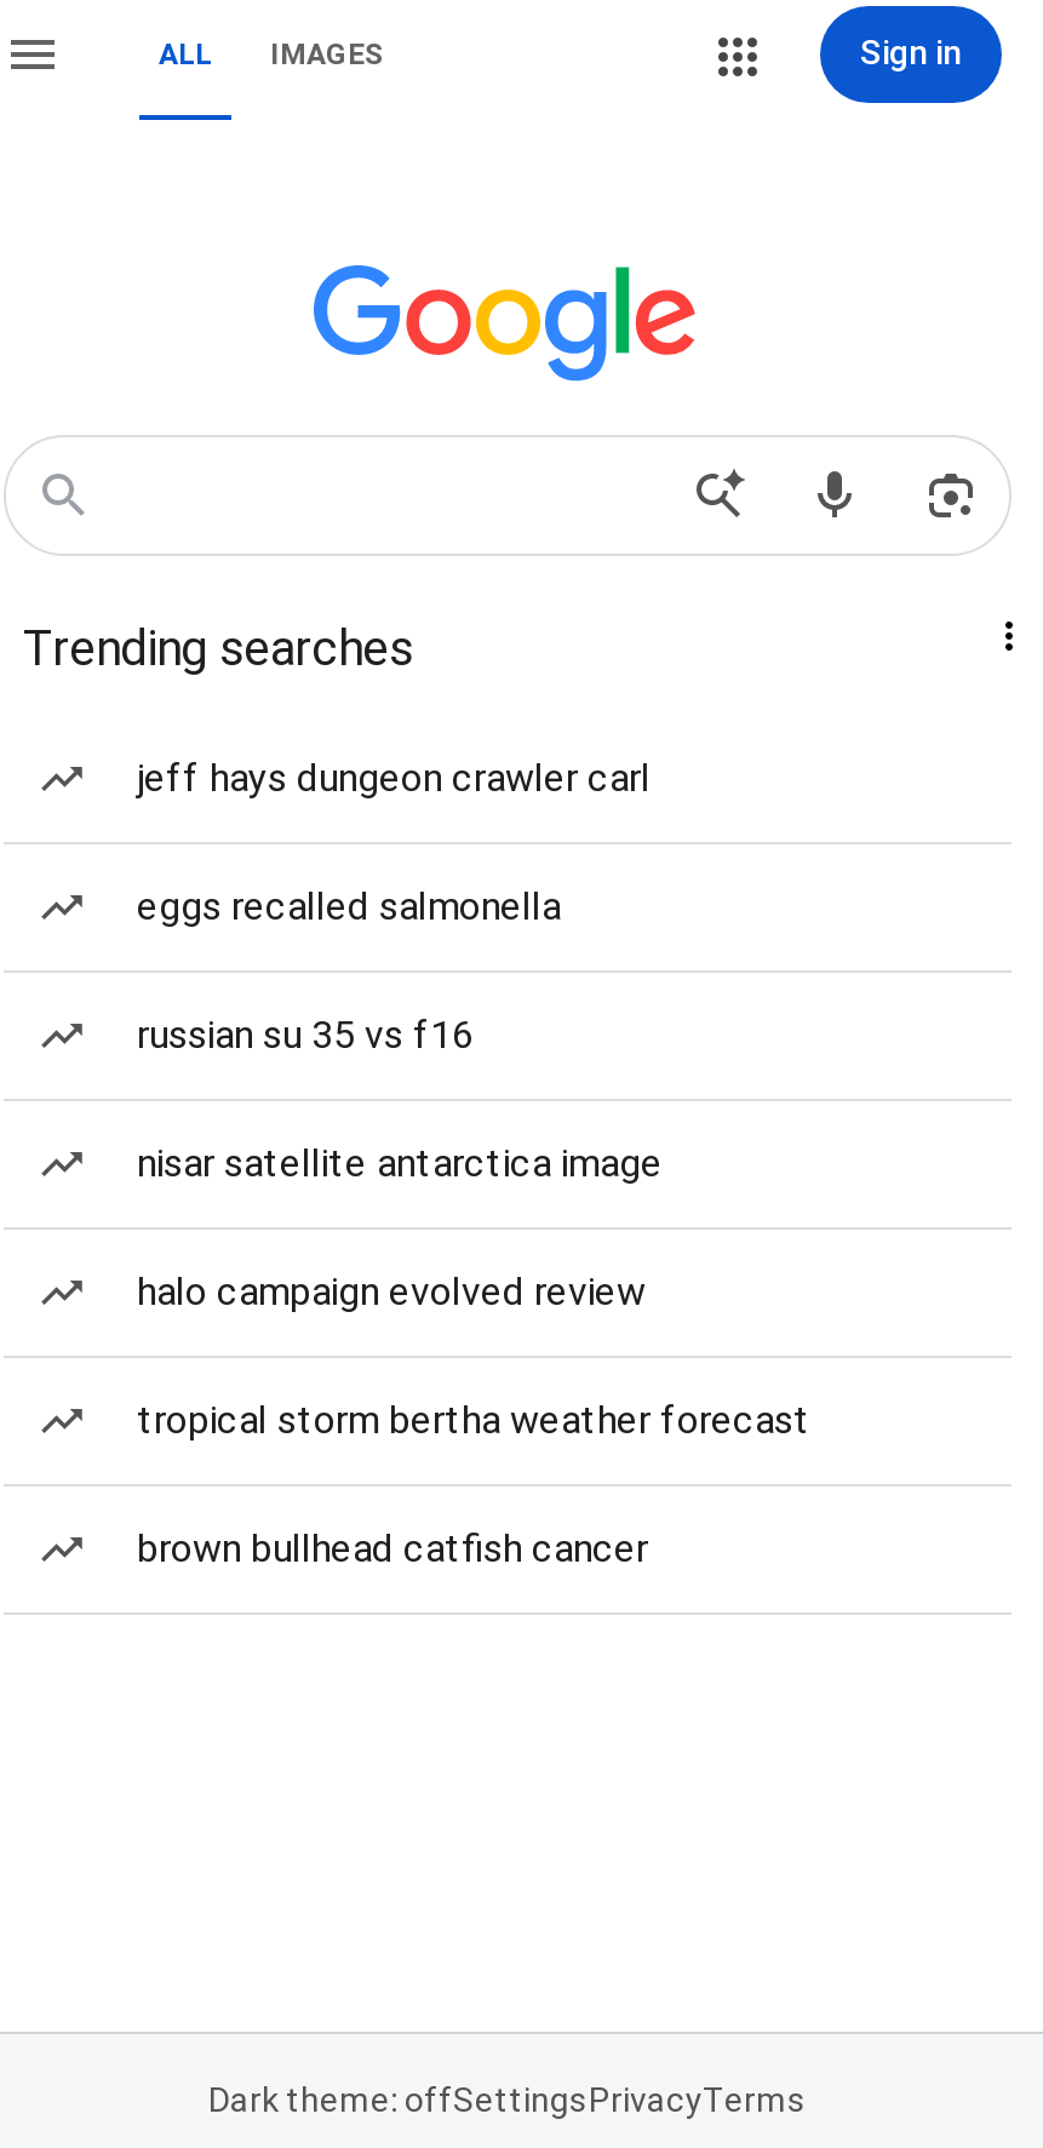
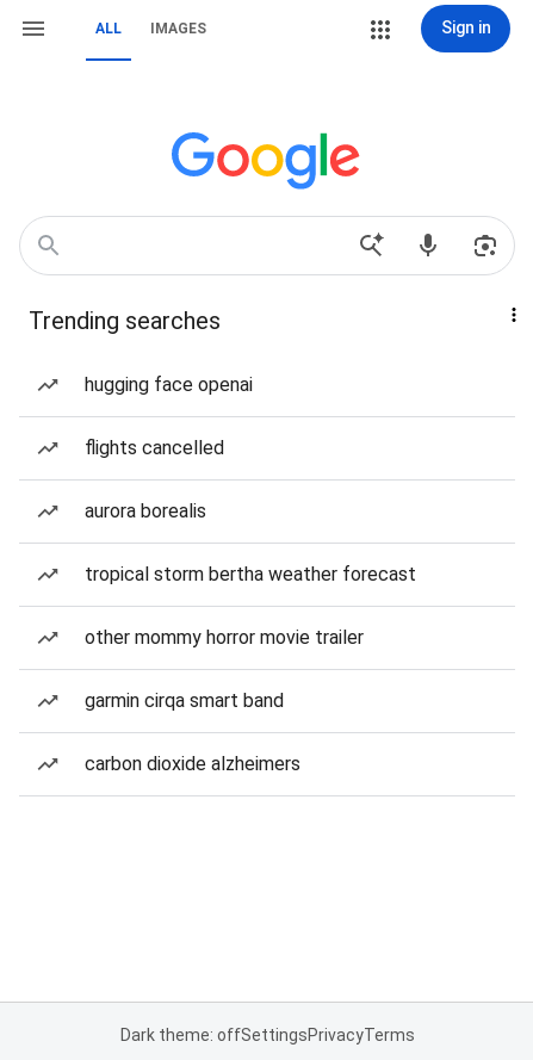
- jeff hays dungeon crawler carl
- eggs recalled salmonella
- russian su 35 vs f16
- nisar satellite antarctica image
- halo campaign evolved review
+ hugging face openai
+ flights cancelled
+ aurora borealis

moved up: tropical storm bertha weather forecast

- brown bullhead catfish cancer
+ other mommy horror movie trailer
+ garmin cirqa smart band
+ carbon dioxide alzheimers
